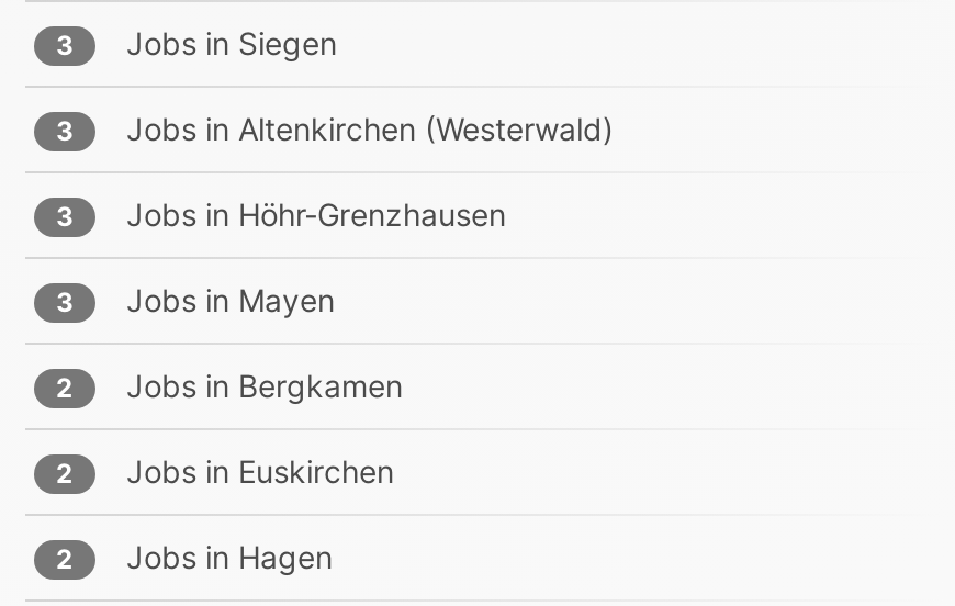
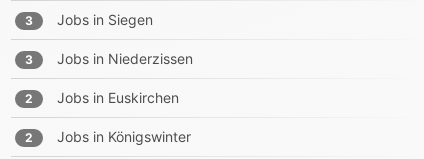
- Jobs in Altenkirchen (Westerwald)
- 3
- Jobs in Höhr-Grenzhausen
- 3
- Jobs in Mayen
- 2
- Jobs in Bergkamen
+ Jobs in Niederzissen

- Jobs in Hagen
+ Jobs in Königswinter
